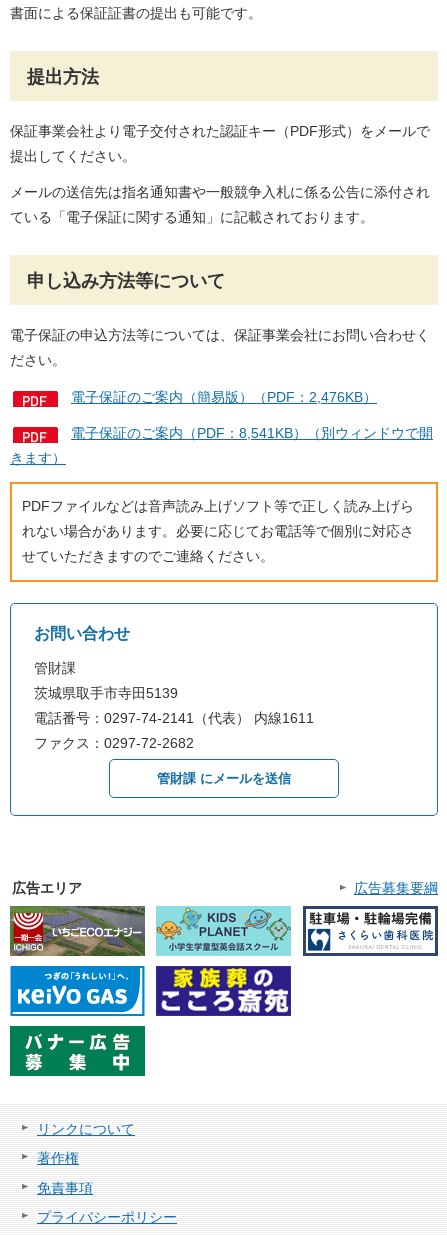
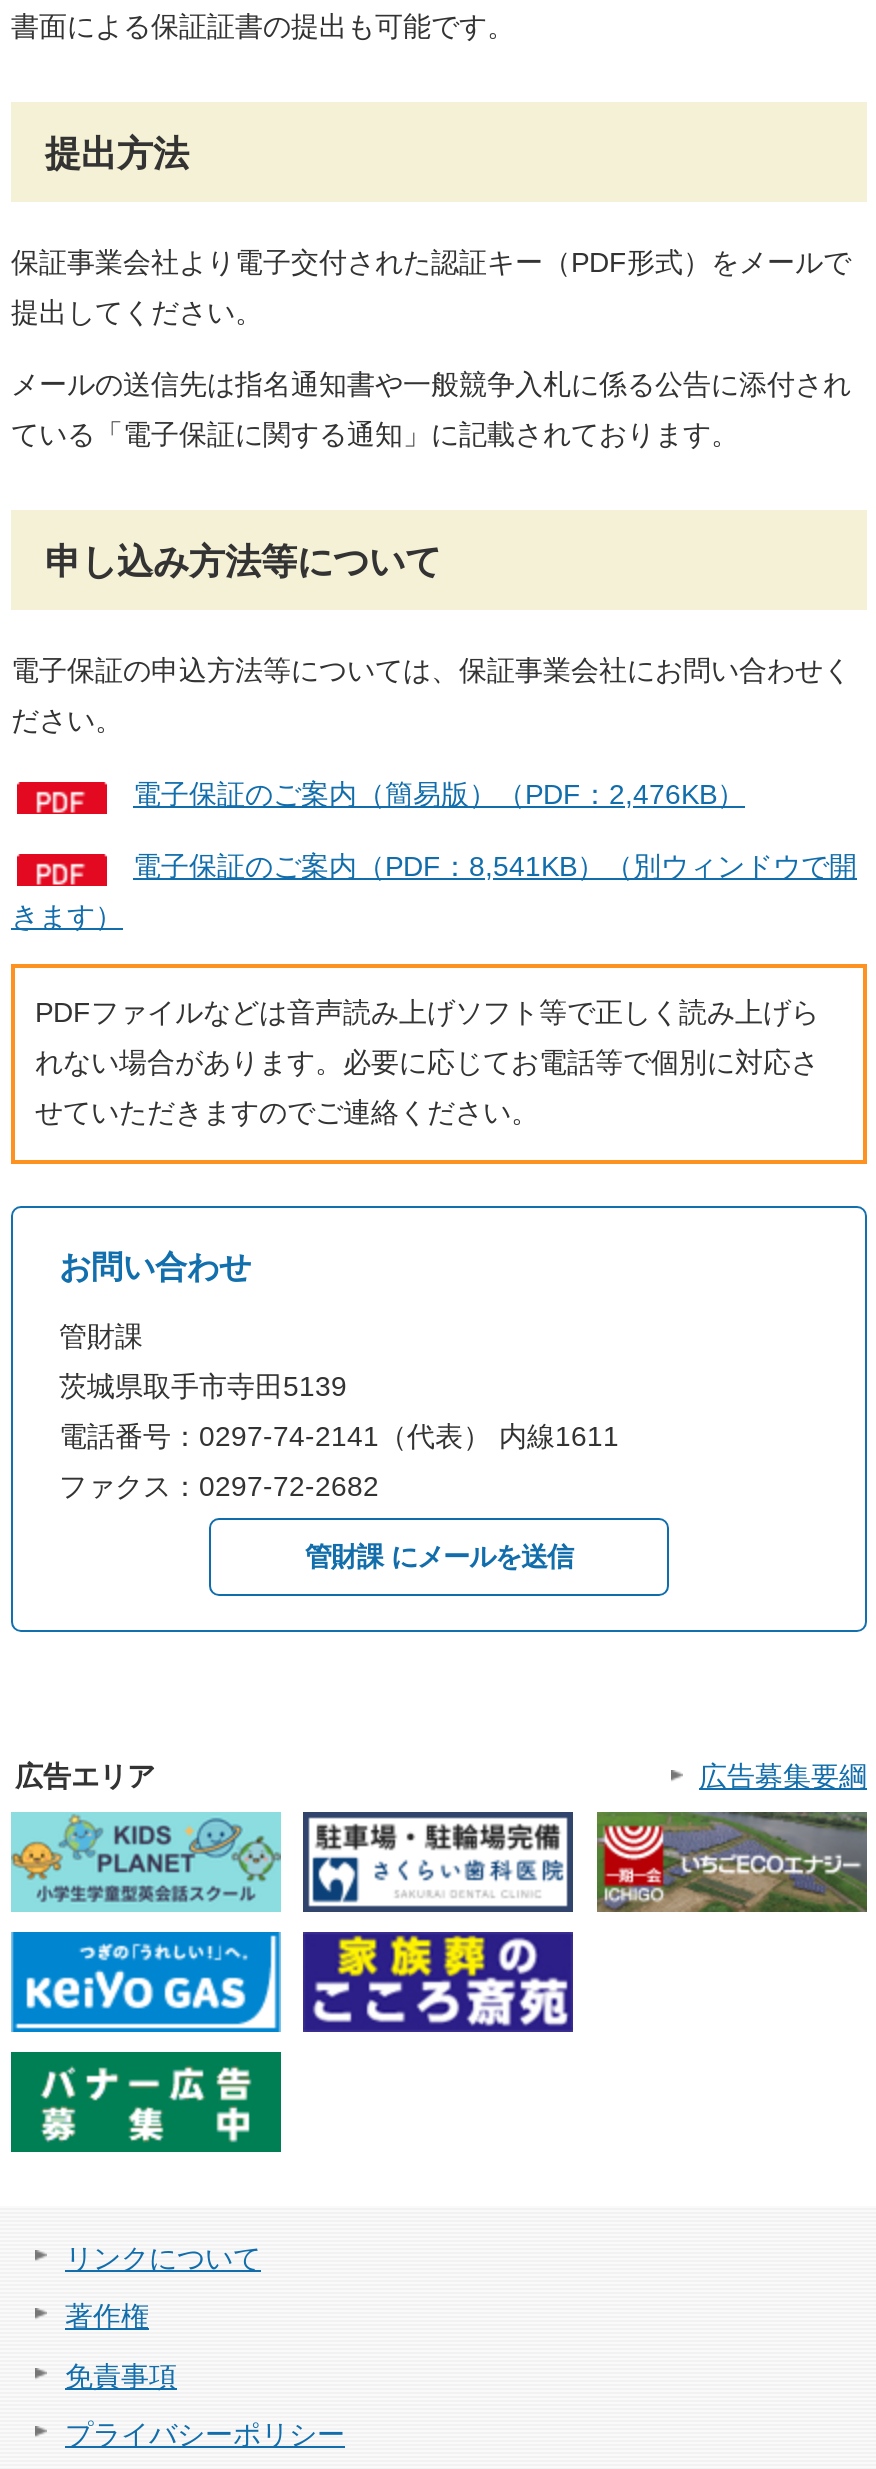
- [image]
+ [image]

- [image]
+ [image]

- [image]
+ [image]
